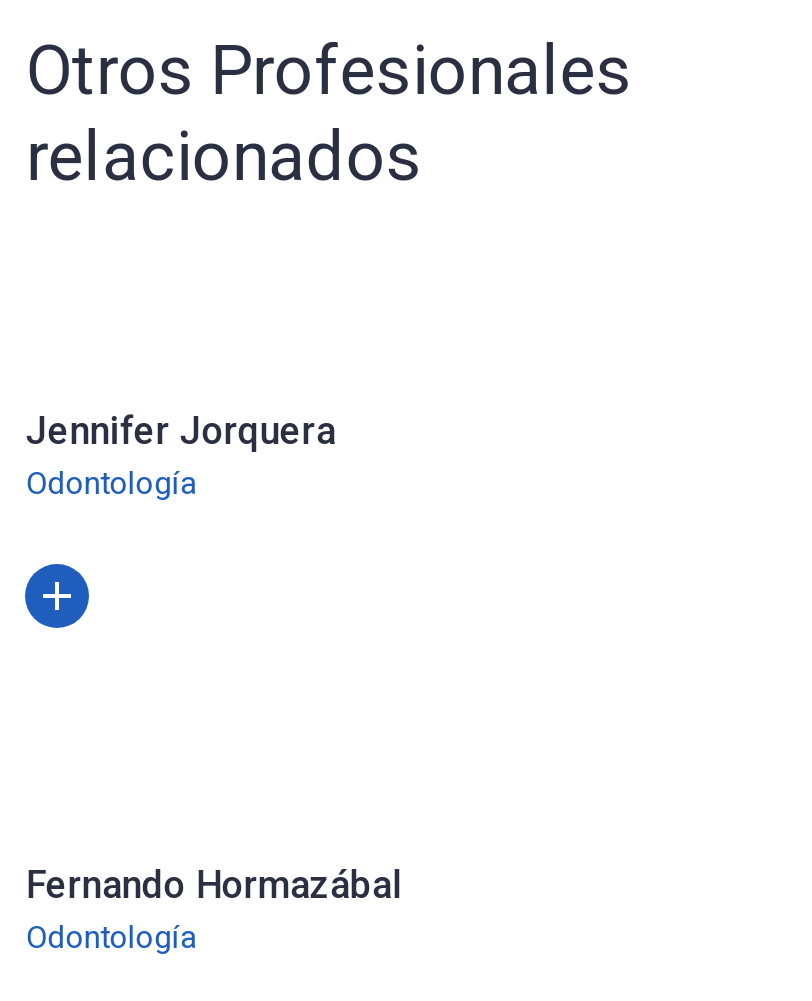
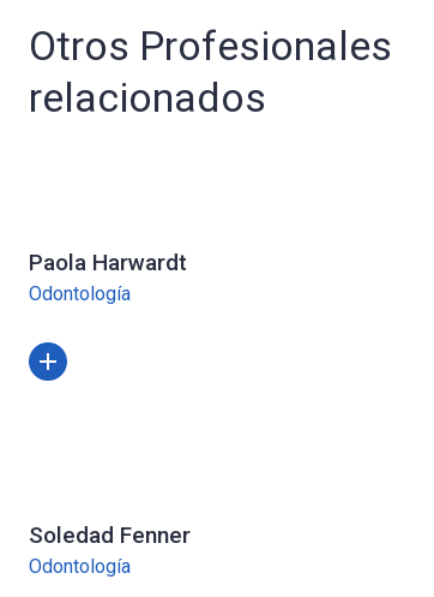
- Jennifer Jorquera
+ Paola Harwardt

- Fernando Hormazábal
+ Soledad Fenner
